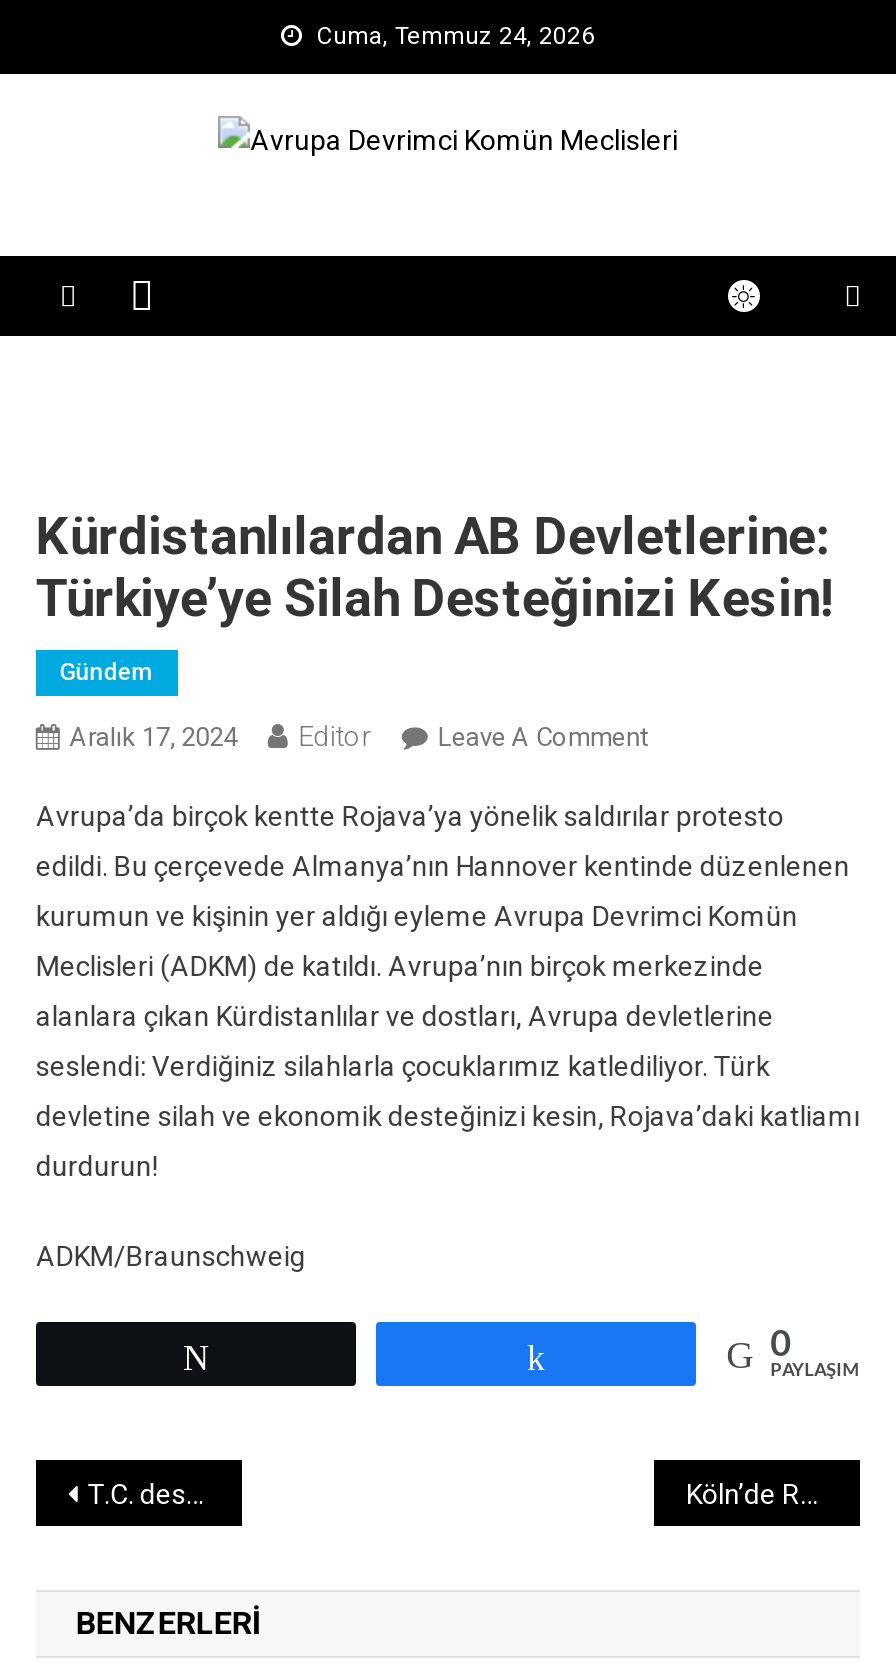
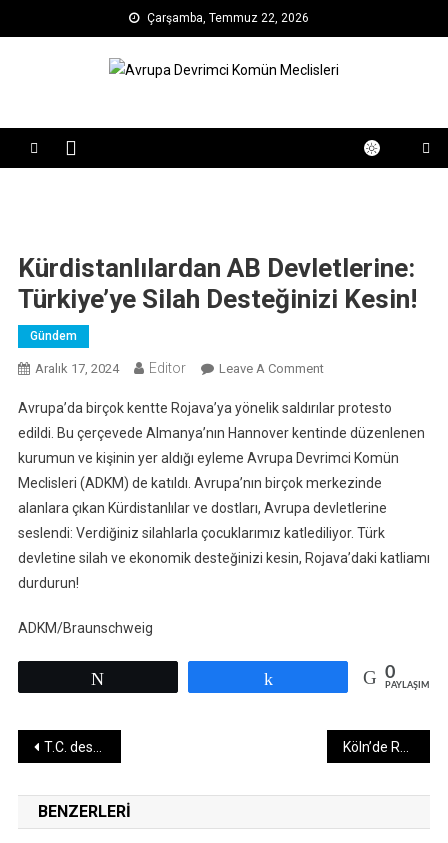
- Cuma, Temmuz 24, 2026
+ Çarşamba, Temmuz 22, 2026
